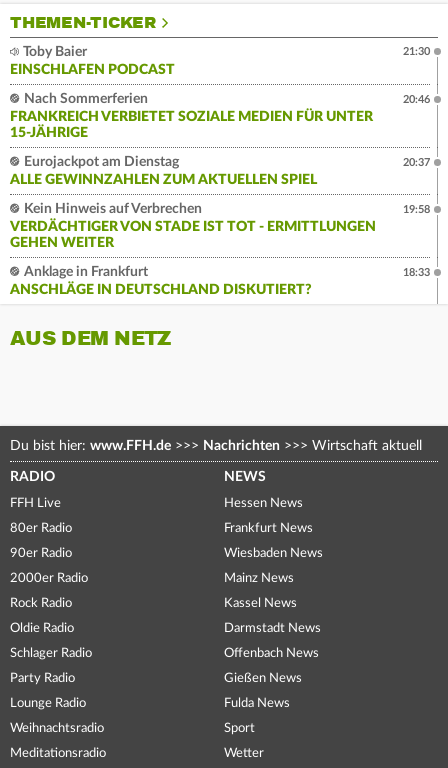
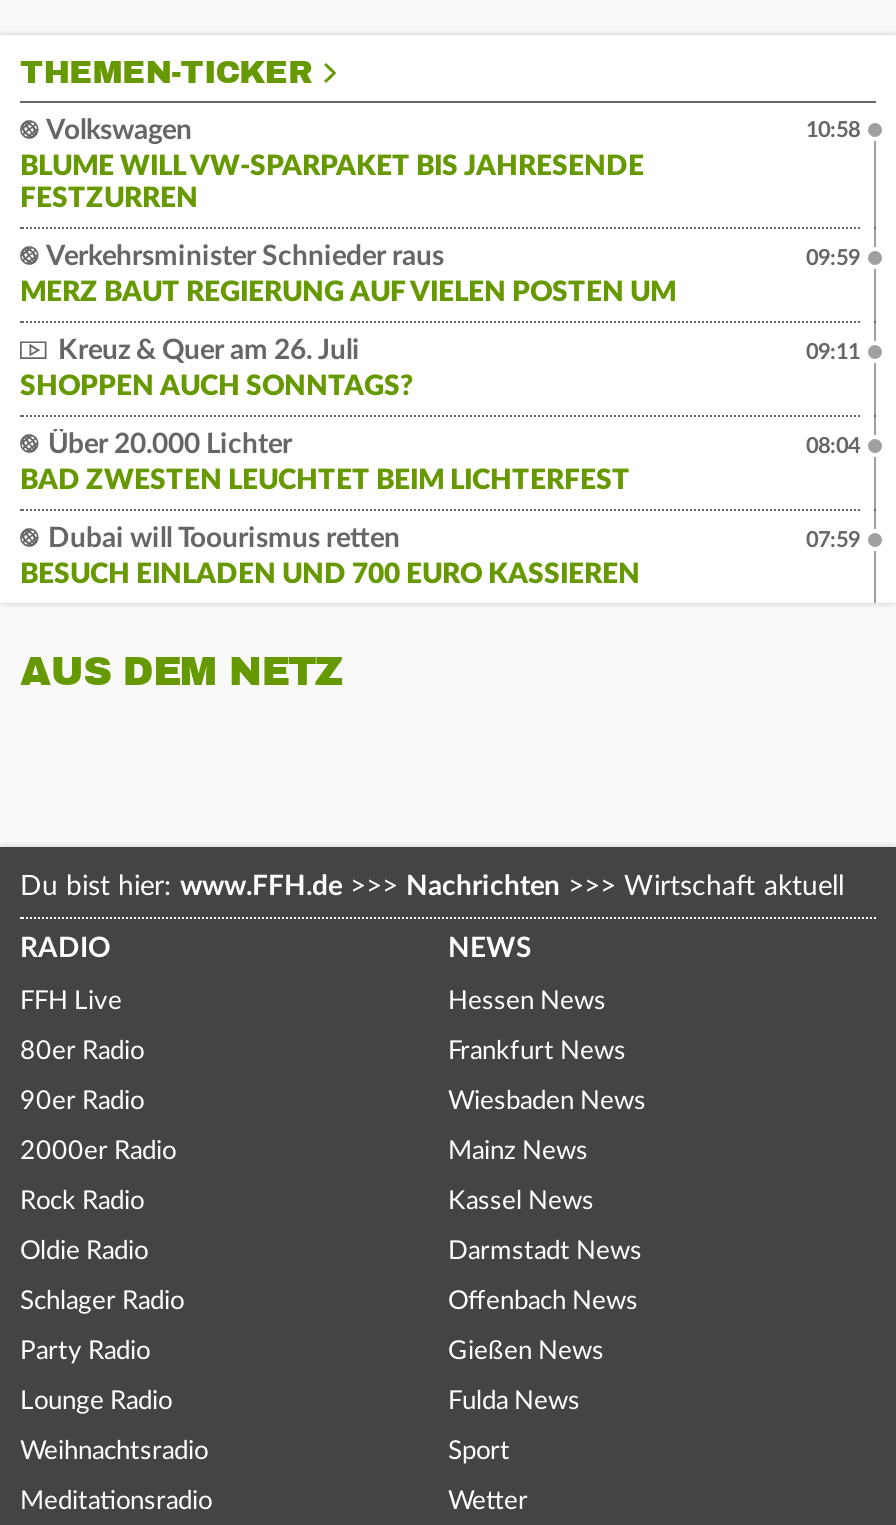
- Toby Baier
- EINSCHLAFEN PODCAST
+ Volkswagen
+ BLUME WILL VW-SPARPAKET BIS JAHRESENDE
+ FESTZURREN

- 21:30
+ 10:58

- Nach Sommerferien
- FRANKREICH VERBIETET SOZIALE MEDIEN FÜR UNTER
- 15-JÄHRIGE
+ Verkehrsminister Schnieder raus
+ MERZ BAUT REGIERUNG AUF VIELEN POSTEN UM

- 20:46
+ 09:59

- Eurojackpot am Dienstag
- ALLE GEWINNZAHLEN ZUM AKTUELLEN SPIEL
+ Kreuz & Quer am 26. Juli
+ SHOPPEN AUCH SONNTAGS?

- 20:37
+ 09:11

- Kein Hinweis auf Verbrechen
- VERDÄCHTIGER VON STADE IST TOT - ERMITTLUNGEN
- GEHEN WEITER
+ Über 20.000 Lichter
+ BAD ZWESTEN LEUCHTET BEIM LICHTERFEST

- 19:58
+ 08:04

- Anklage in Frankfurt
- ANSCHLÄGE IN DEUTSCHLAND DISKUTIERT?
+ Dubai will Toourismus retten
+ BESUCH EINLADEN UND 700 EURO KASSIEREN

- 18:33
+ 07:59
